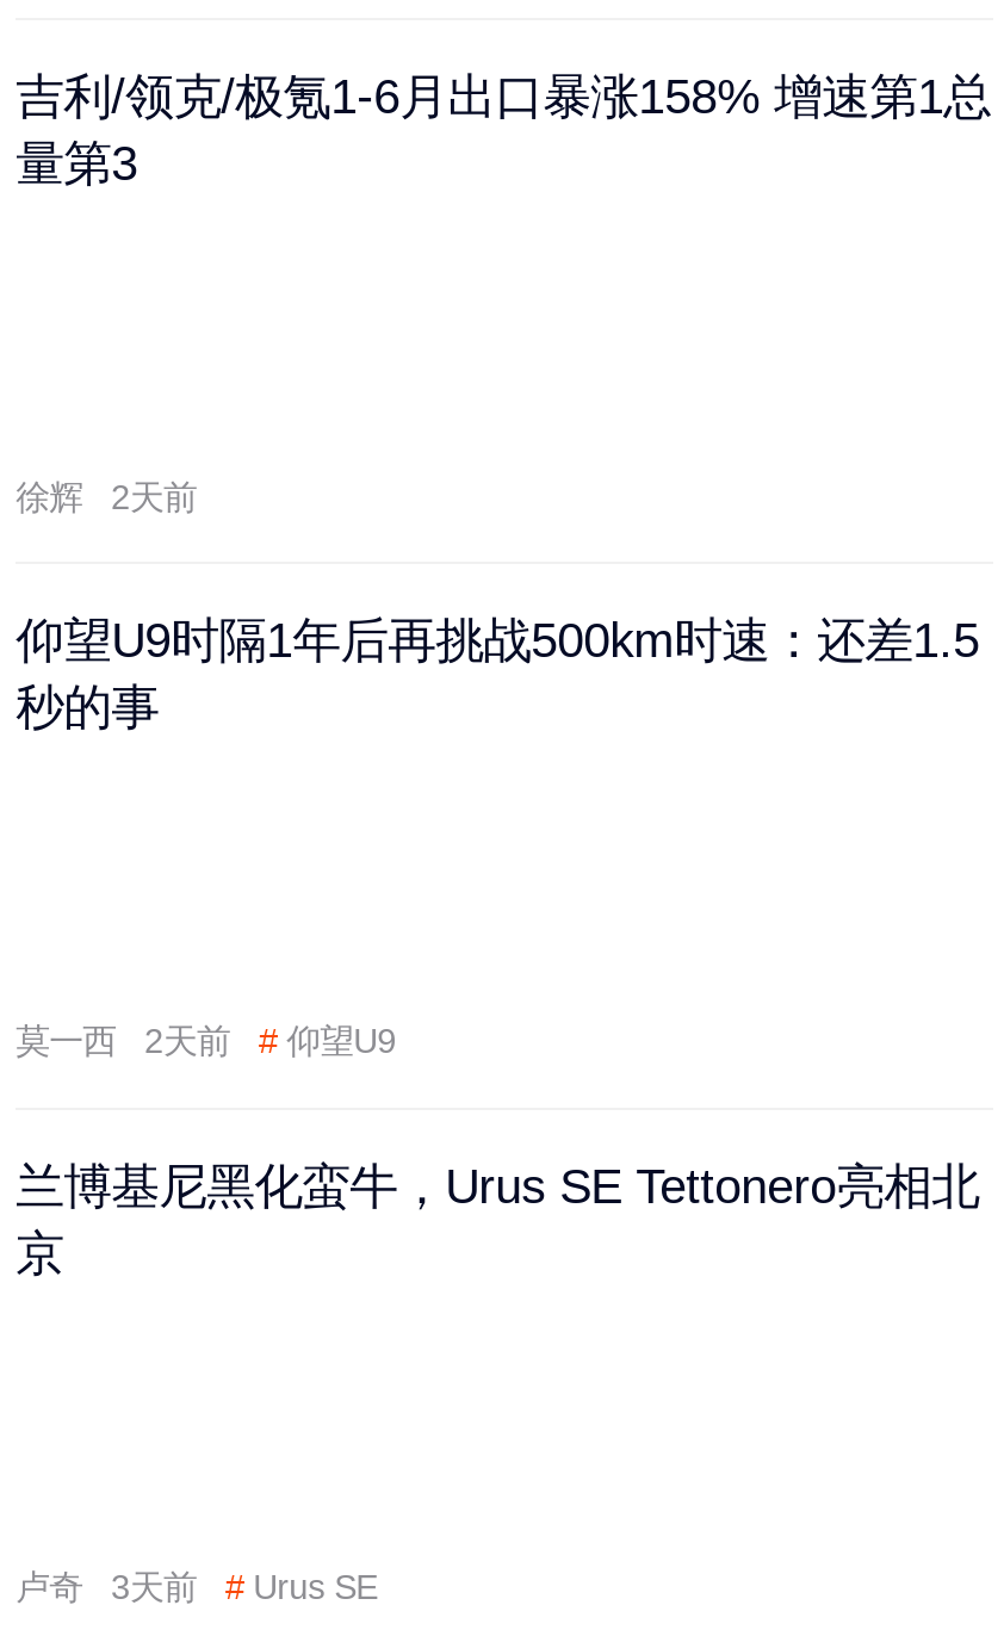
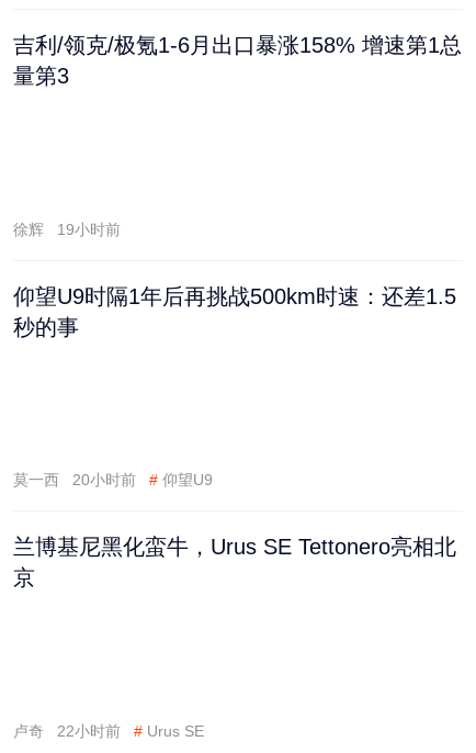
- 2天前
+ 19小时前

- 莫一西 2天前 # 仰望U9
+ 莫一西 20小时前 # 仰望U9

- 卢奇 3天前 # Urus SE
+ 卢奇 22小时前 # Urus SE
